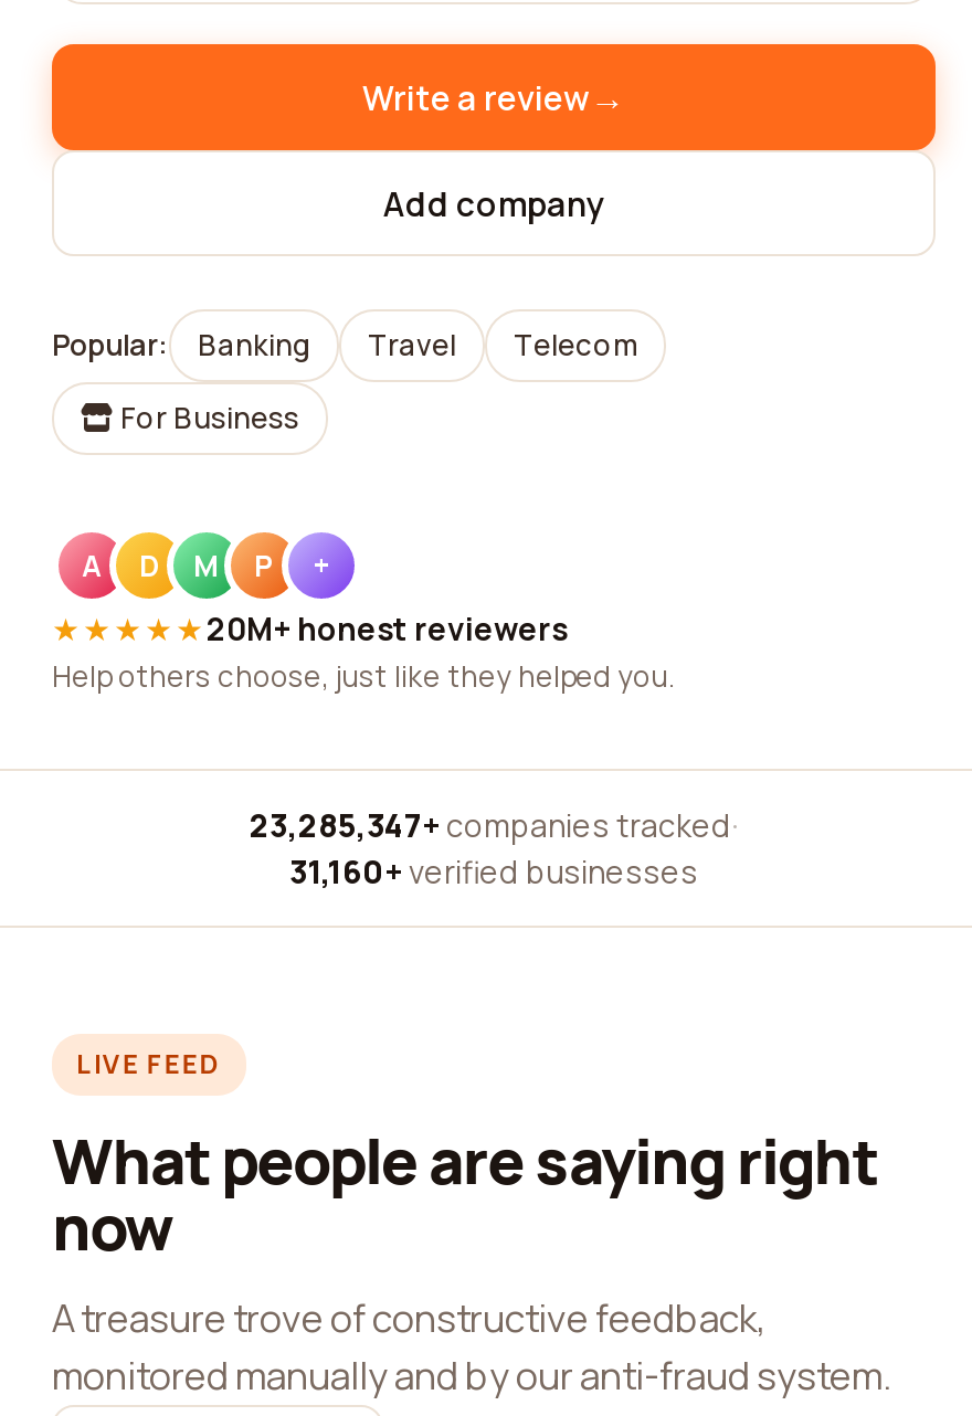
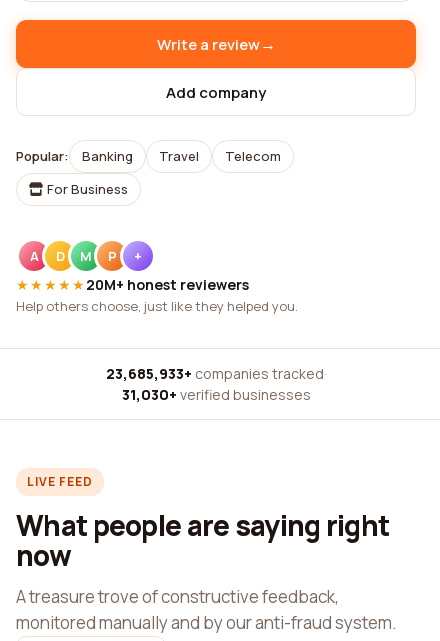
- 23,285,347+ companies tracked ·
+ 23,685,933+ companies tracked ·

- 31,160+ verified businesses
+ 31,030+ verified businesses
